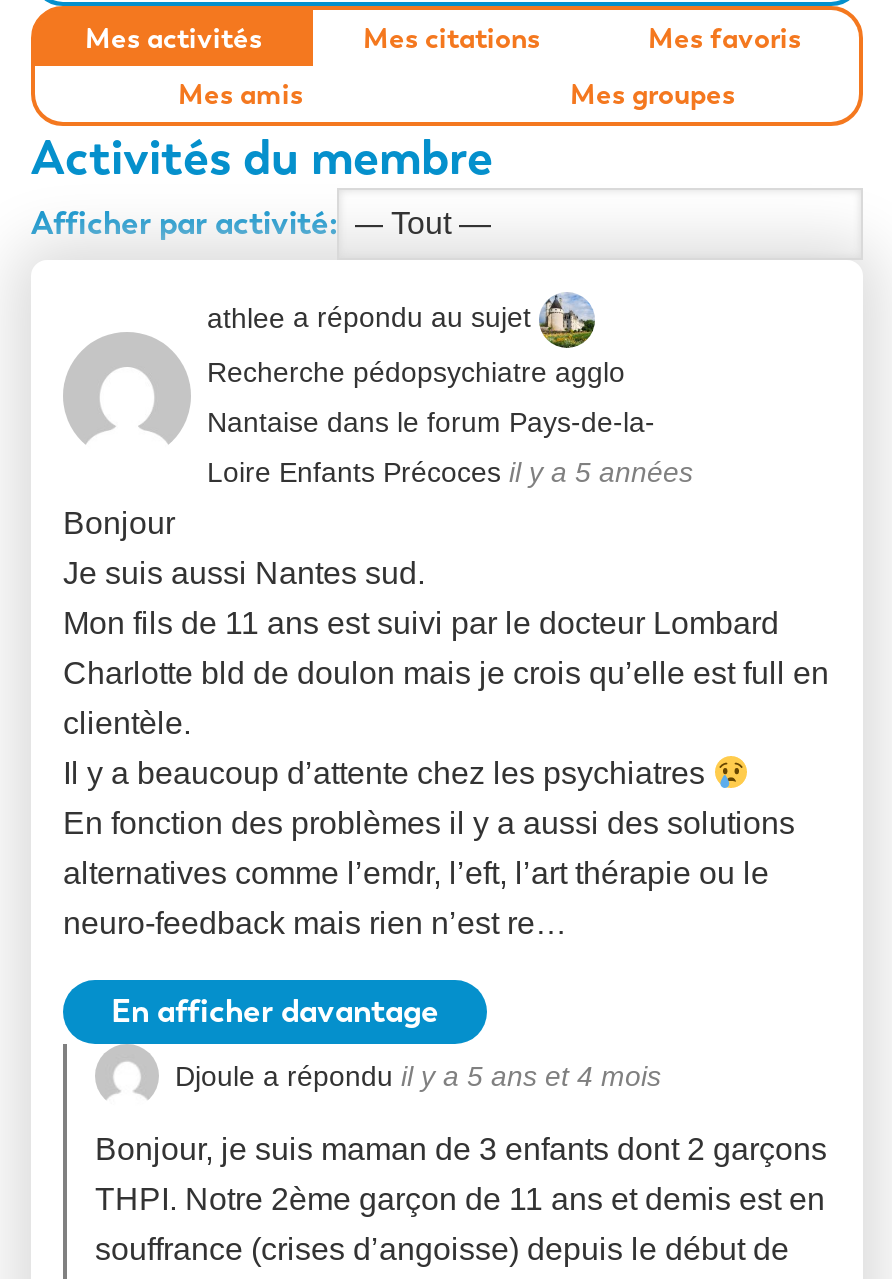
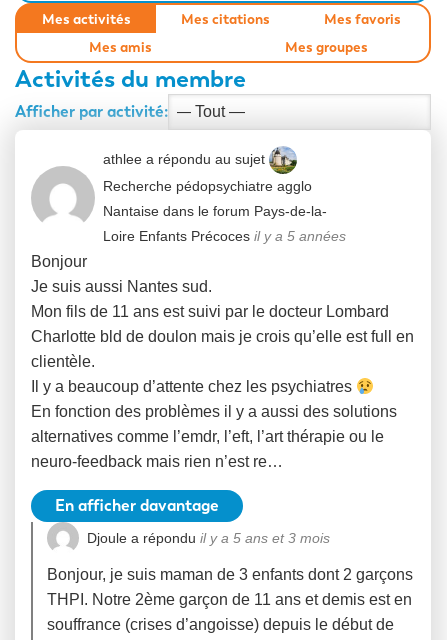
- Djoule a répondu il y a 5 ans et 4 mois
+ Djoule a répondu il y a 5 ans et 3 mois
